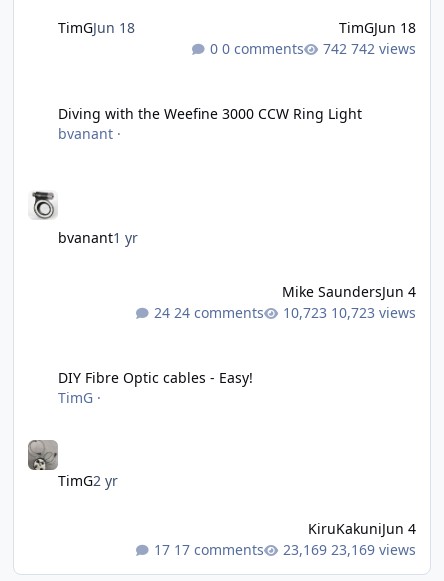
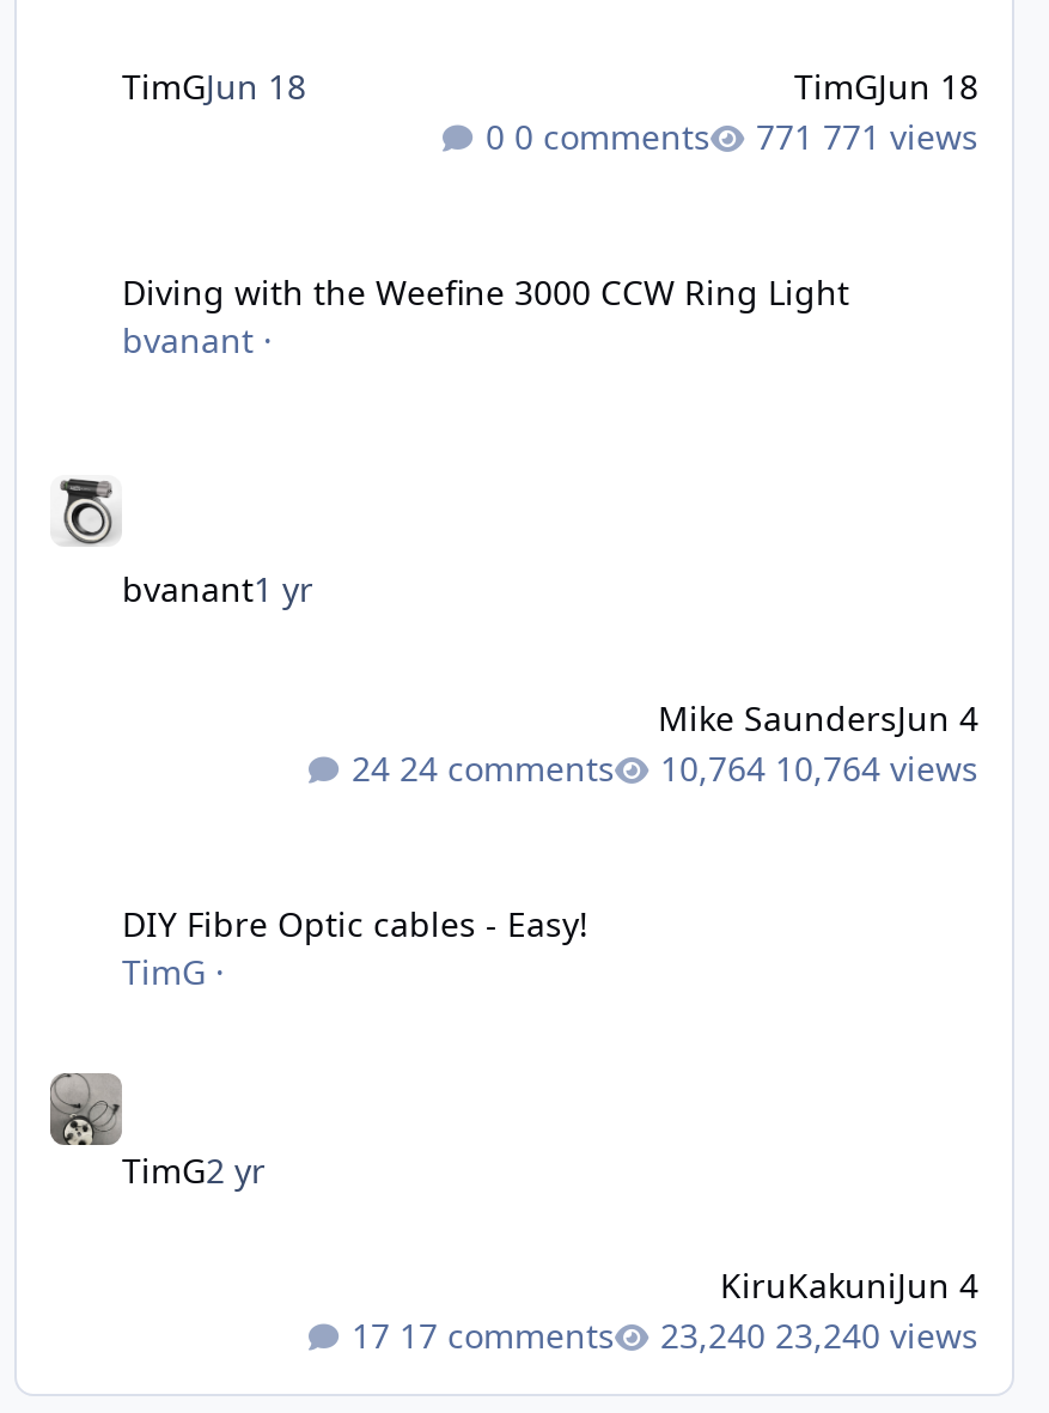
- 742 views
+ 771 views

- 10,723 views
+ 10,764 views

- 23,169 views
+ 23,240 views
